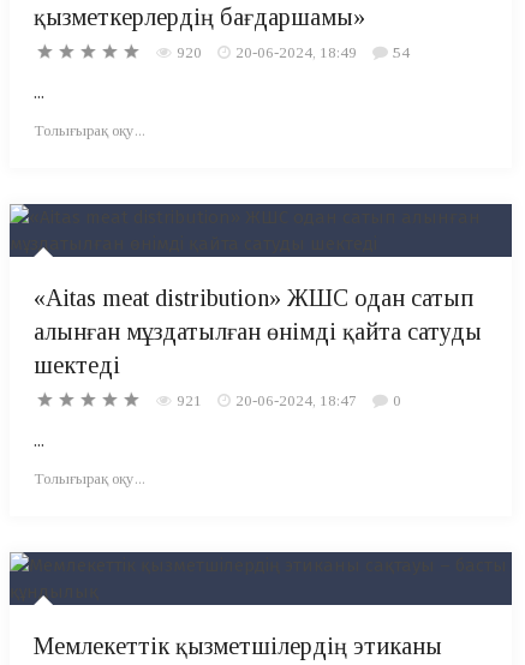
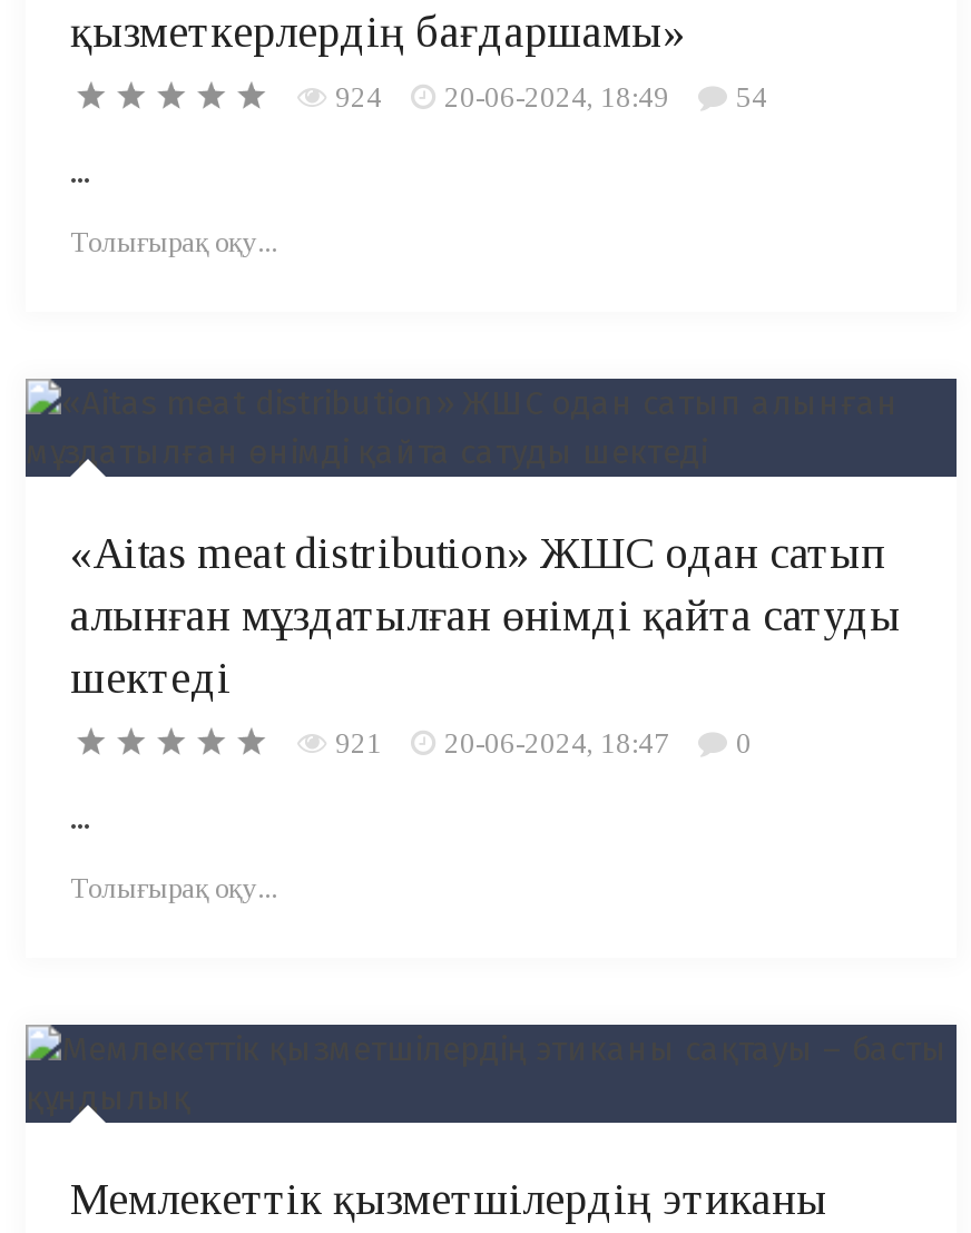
- 920 20-06-2024, 18:49 54
+ 924 20-06-2024, 18:49 54
